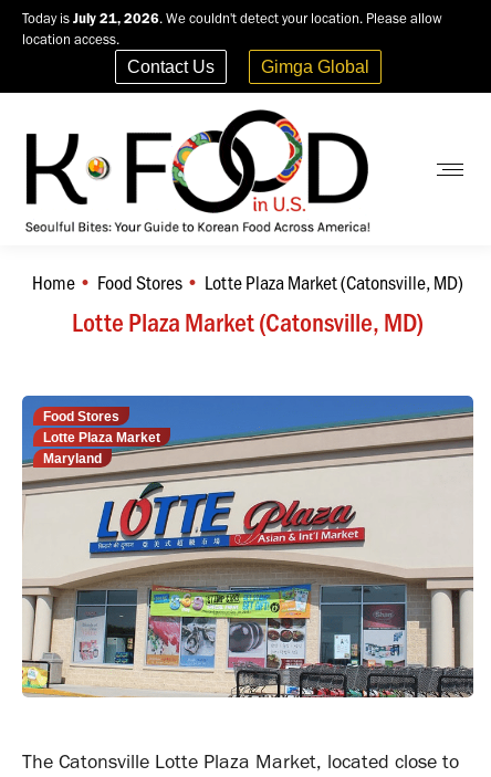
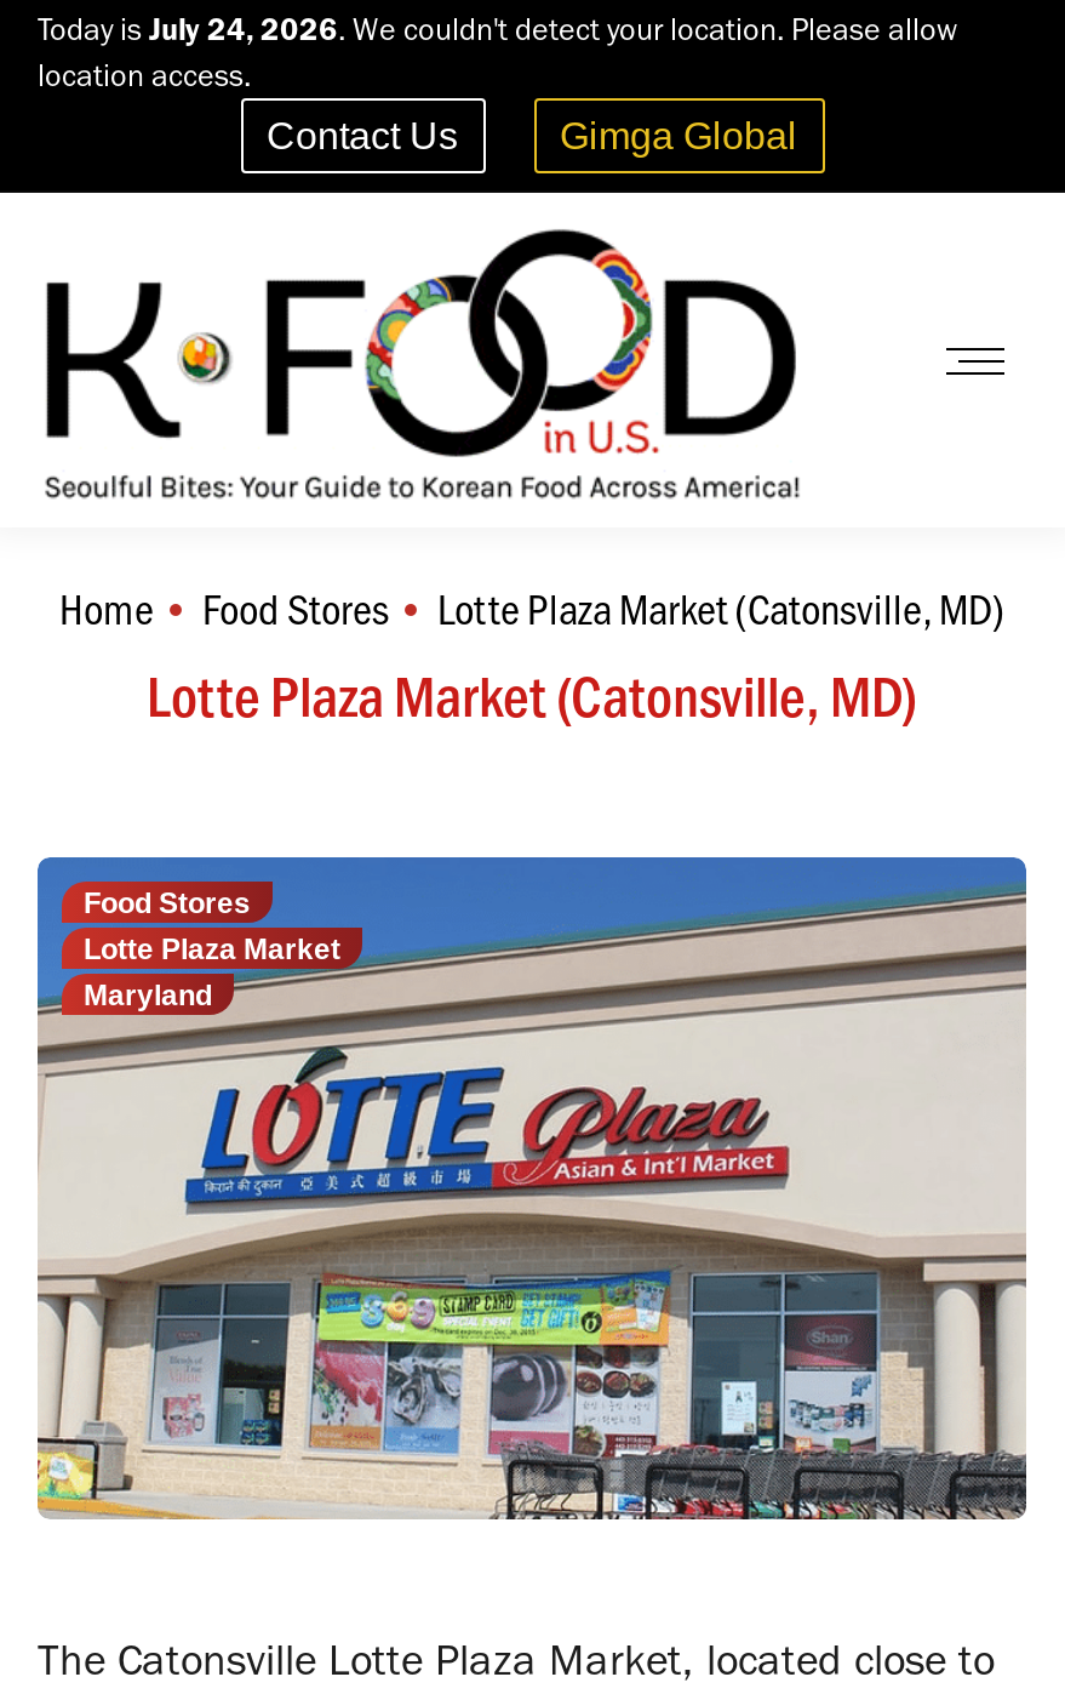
- Today is July 21, 2026. We couldn't detect your location. Please allow
+ Today is July 24, 2026. We couldn't detect your location. Please allow
